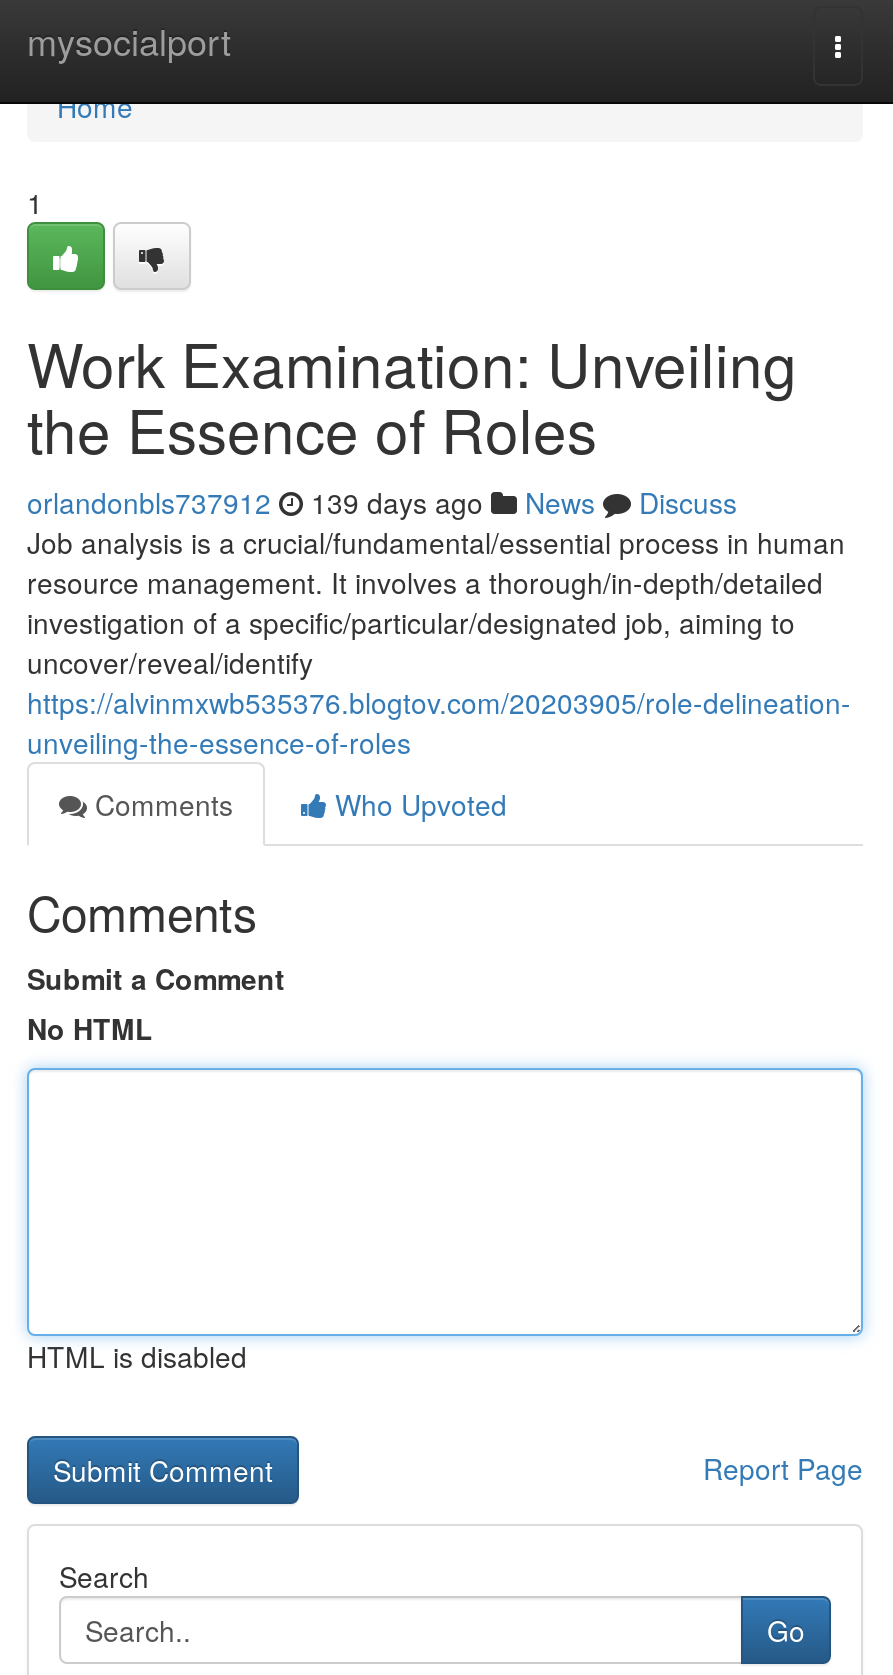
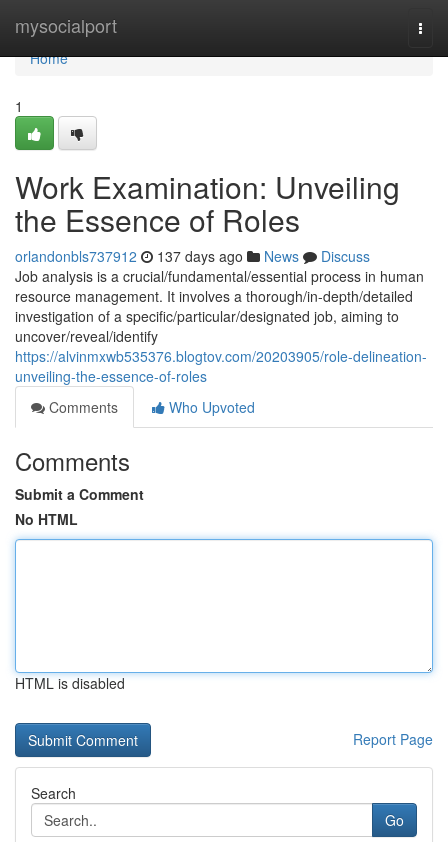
- orlandonbls737912 139 days ago News Discuss
+ orlandonbls737912 137 days ago News Discuss
